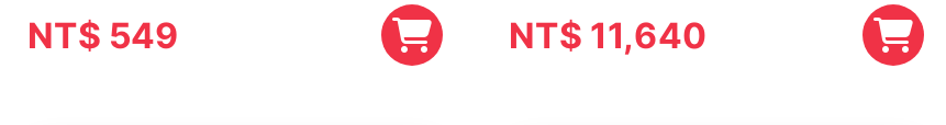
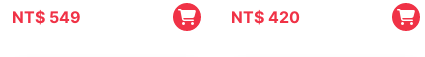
- NT$ 11,640
+ NT$ 420
